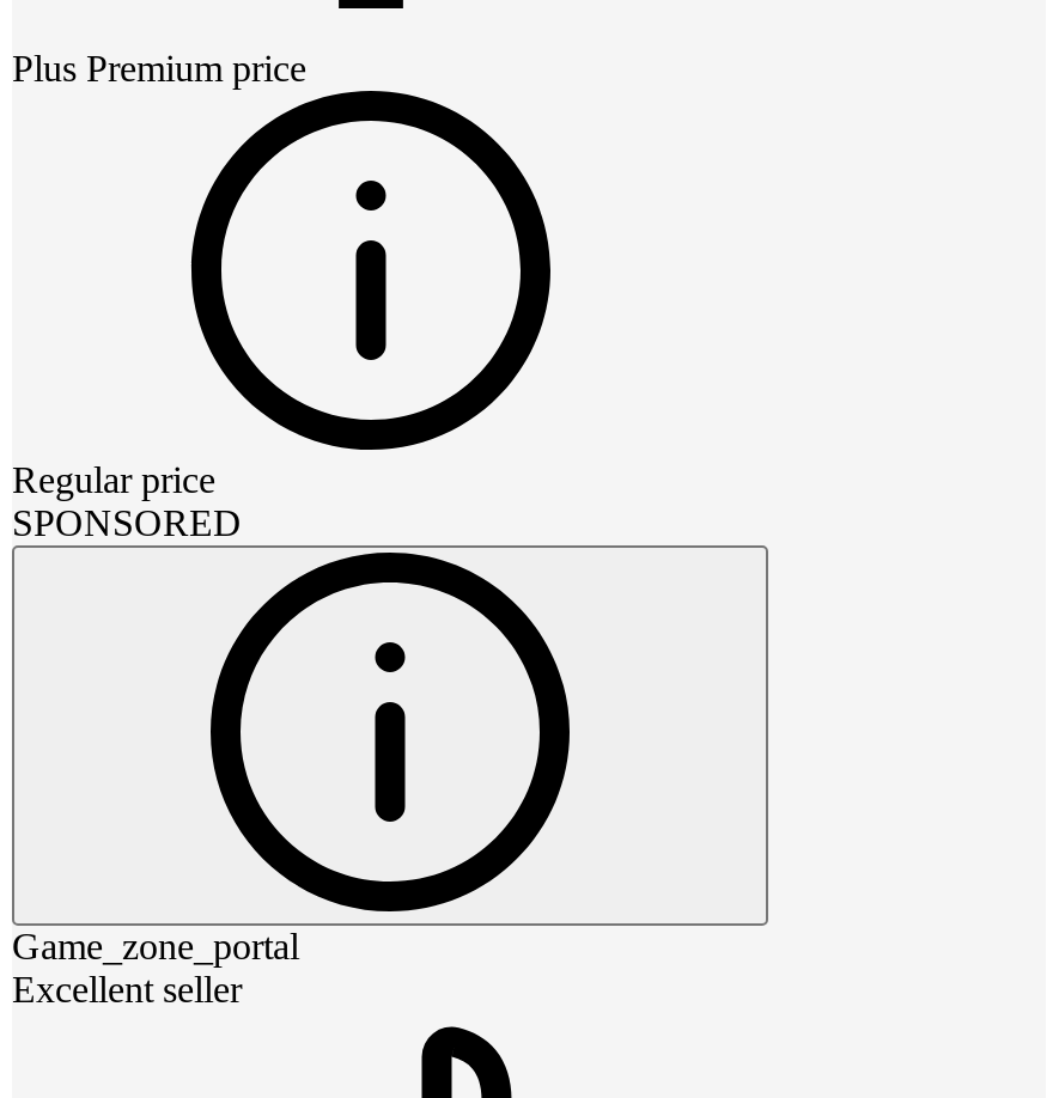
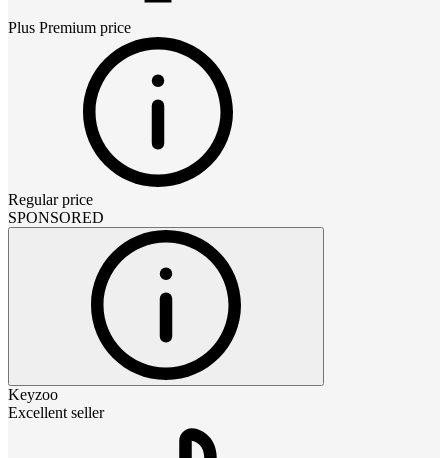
- Game_zone_portal
+ Keyzoo
